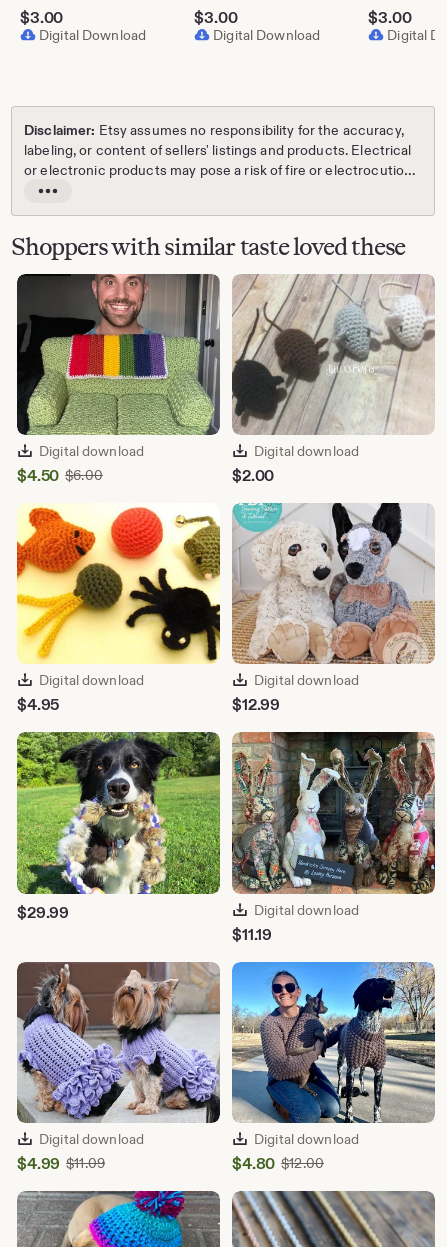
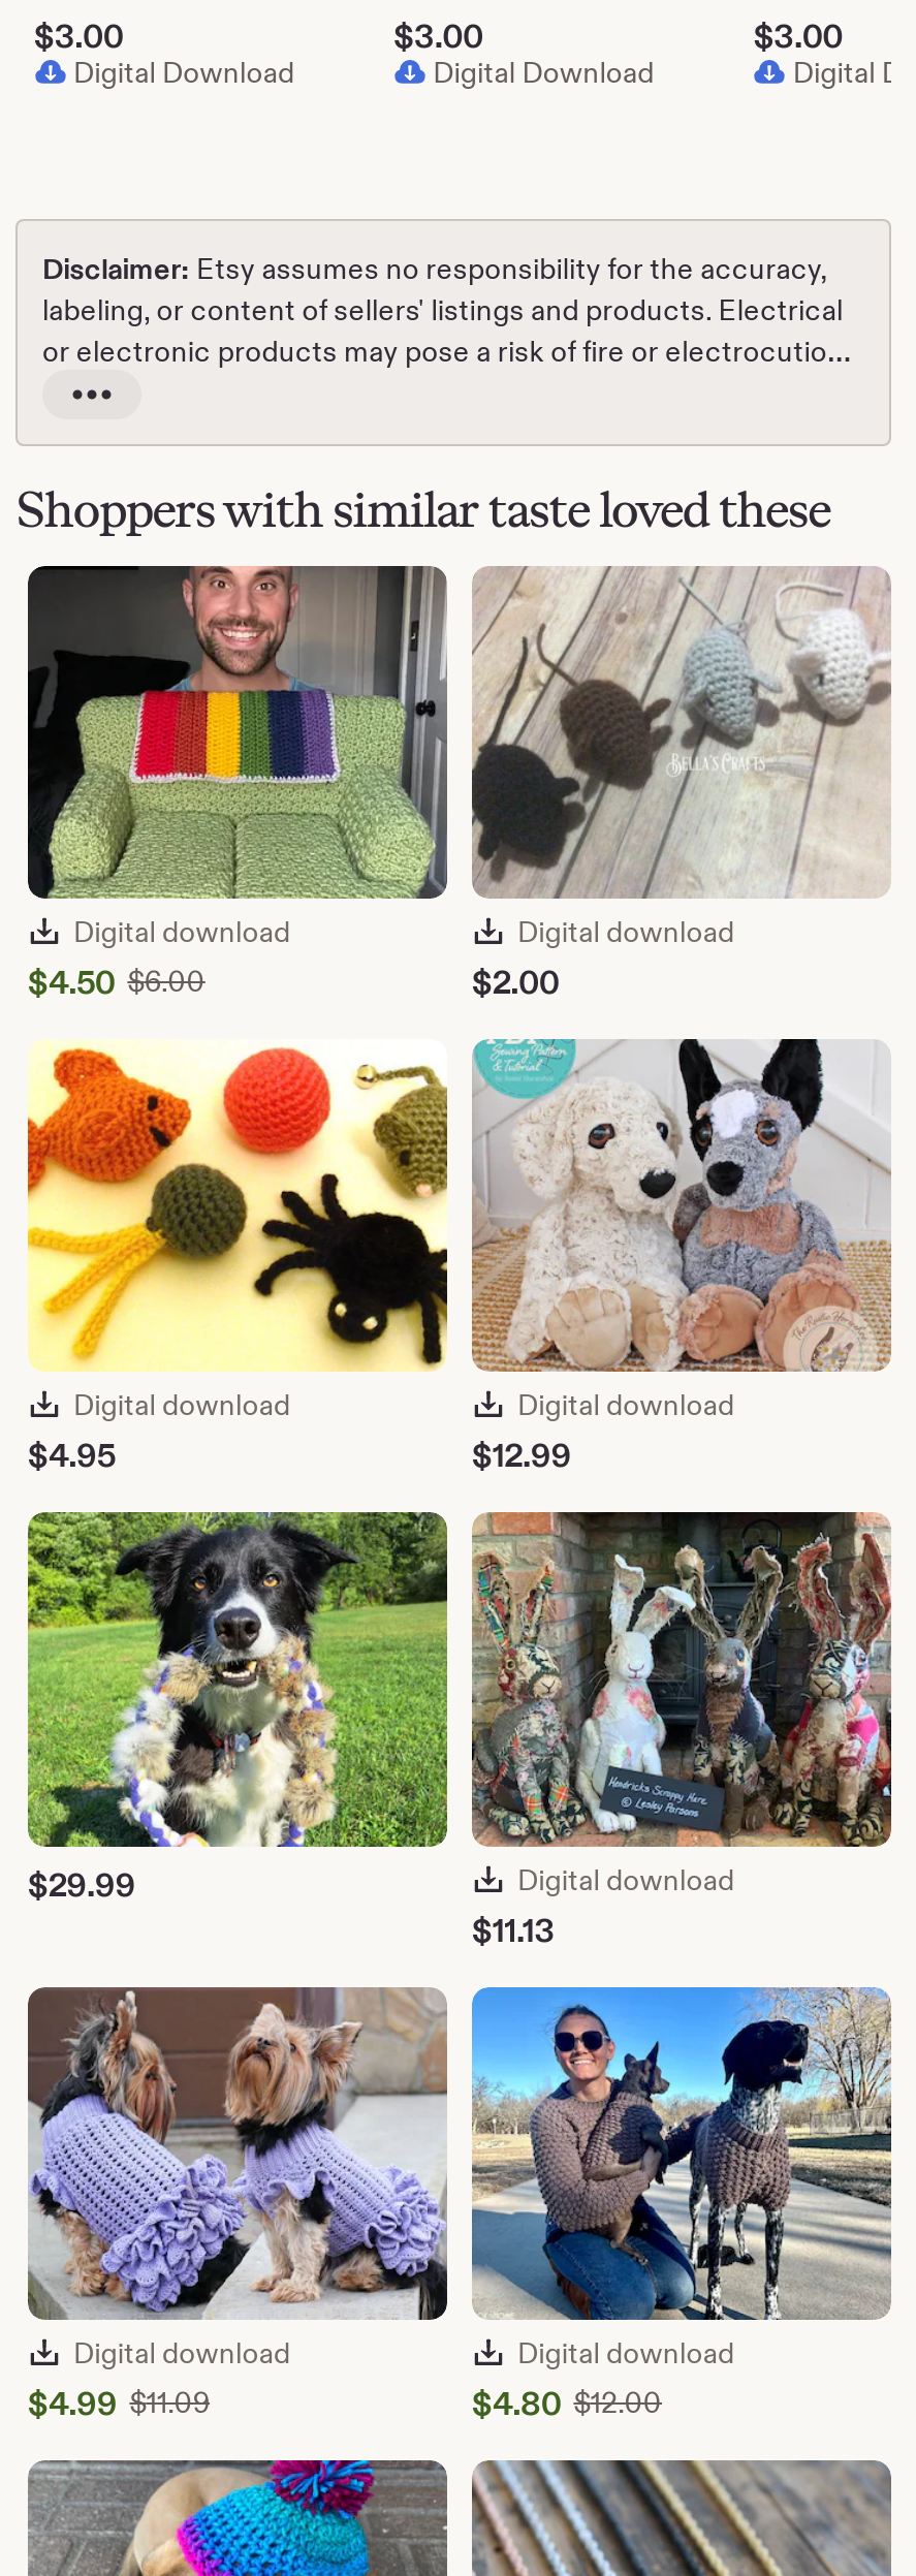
- $11.19
+ $11.13
